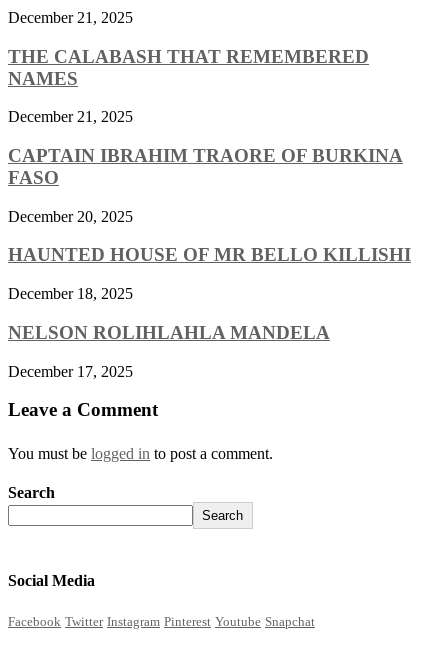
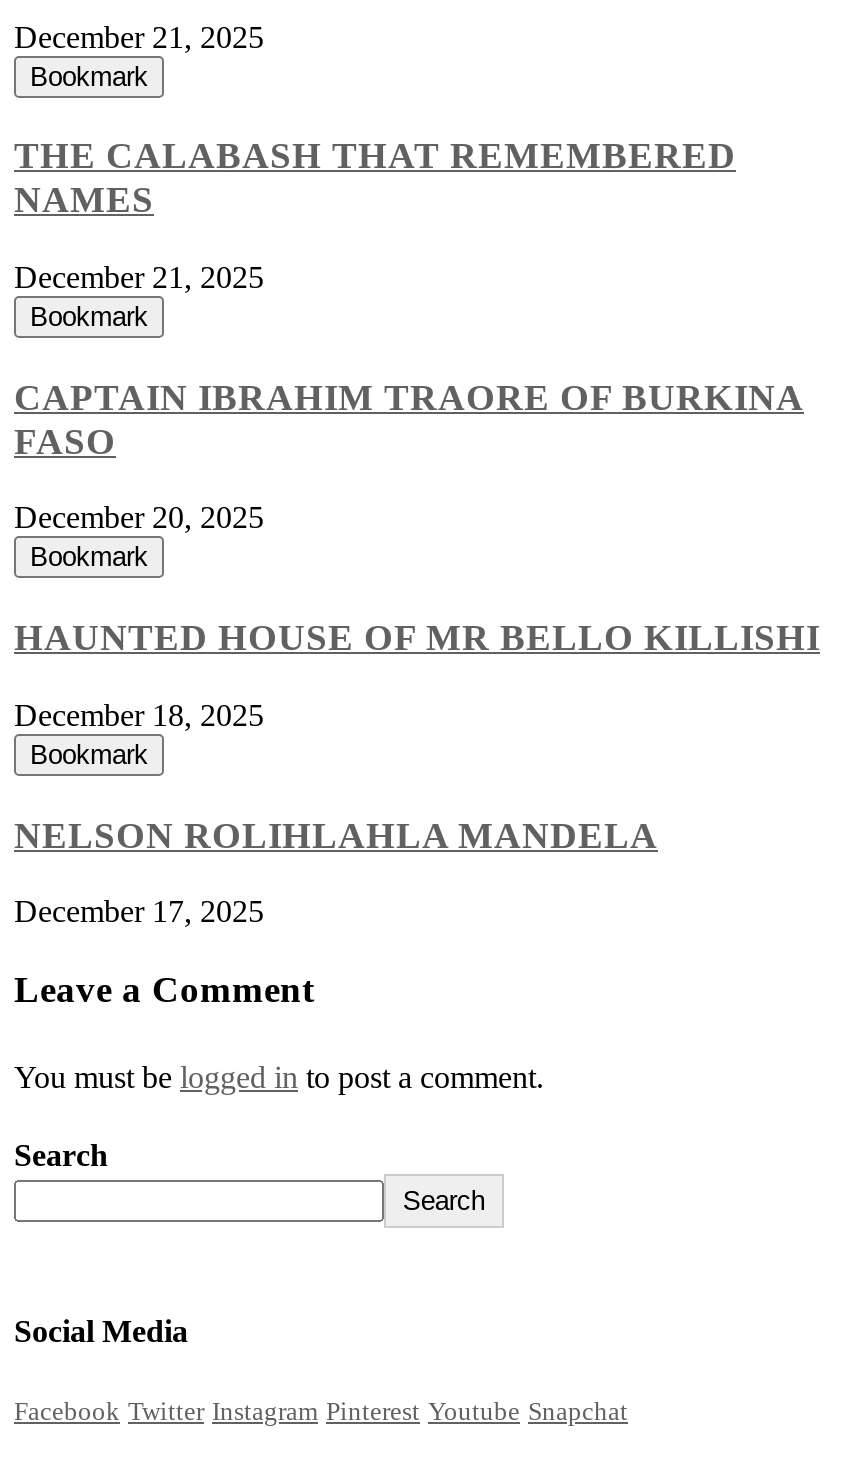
+ Bookmark

+ Bookmark

+ Bookmark

+ Bookmark
